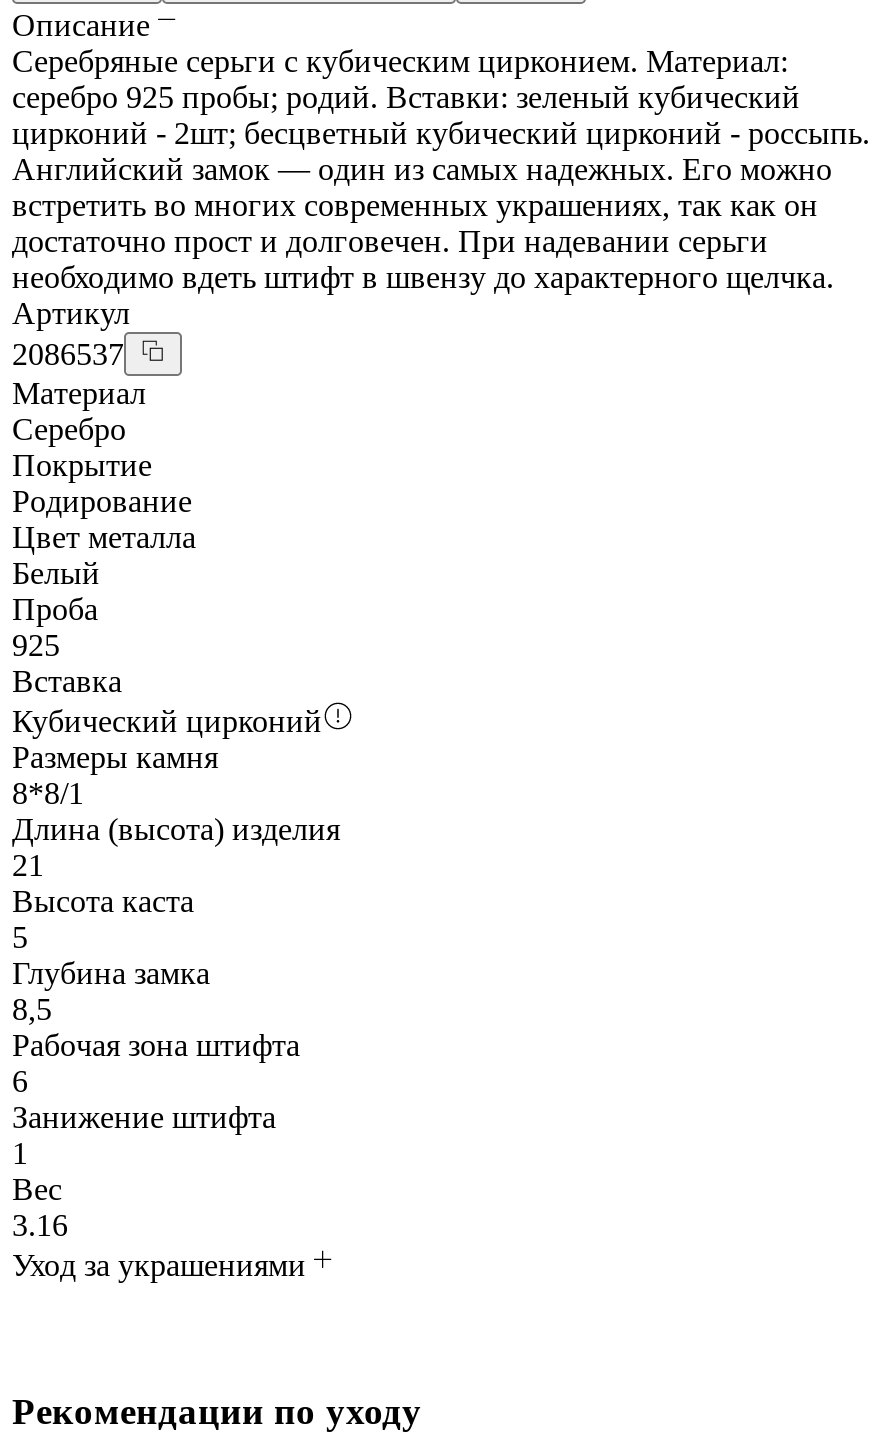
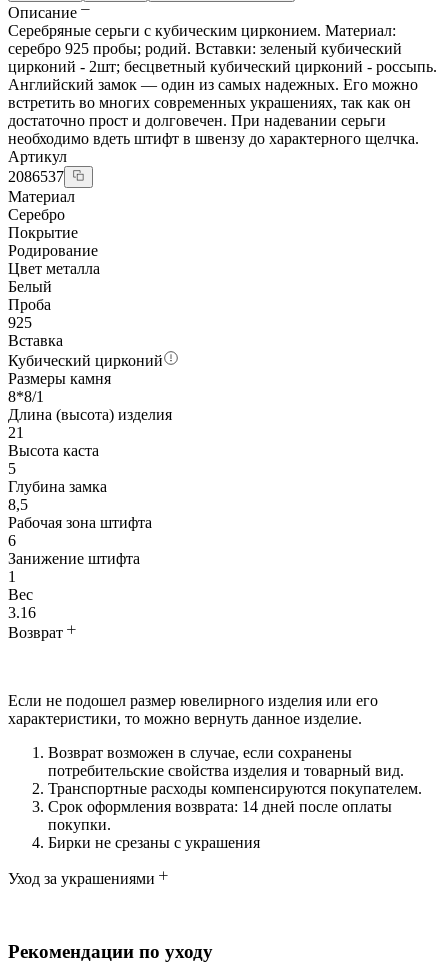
+ Возврат

+ Если не подошел размер ювелирного изделия или его
+ характеристики, то можно вернуть данное изделие.
+ Возврат возможен в случае, если сохранены
+ потребительские свойства изделия и товарный вид.
+ Транспортные расходы компенсируются покупателем.
+ Срок оформления возврата: 14 дней после оплаты
+ покупки.
+ Бирки не срезаны с украшения
